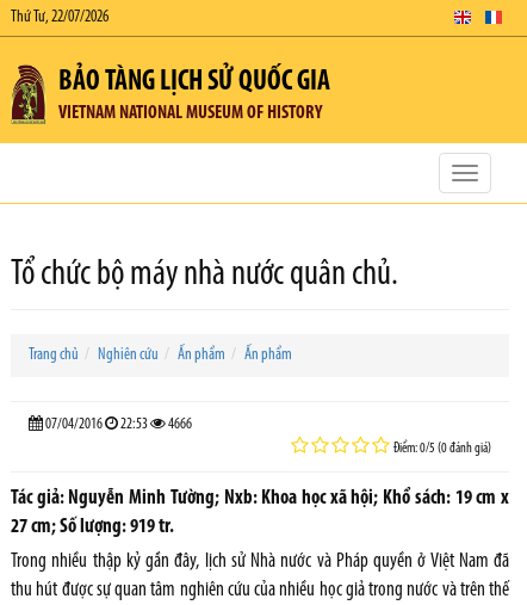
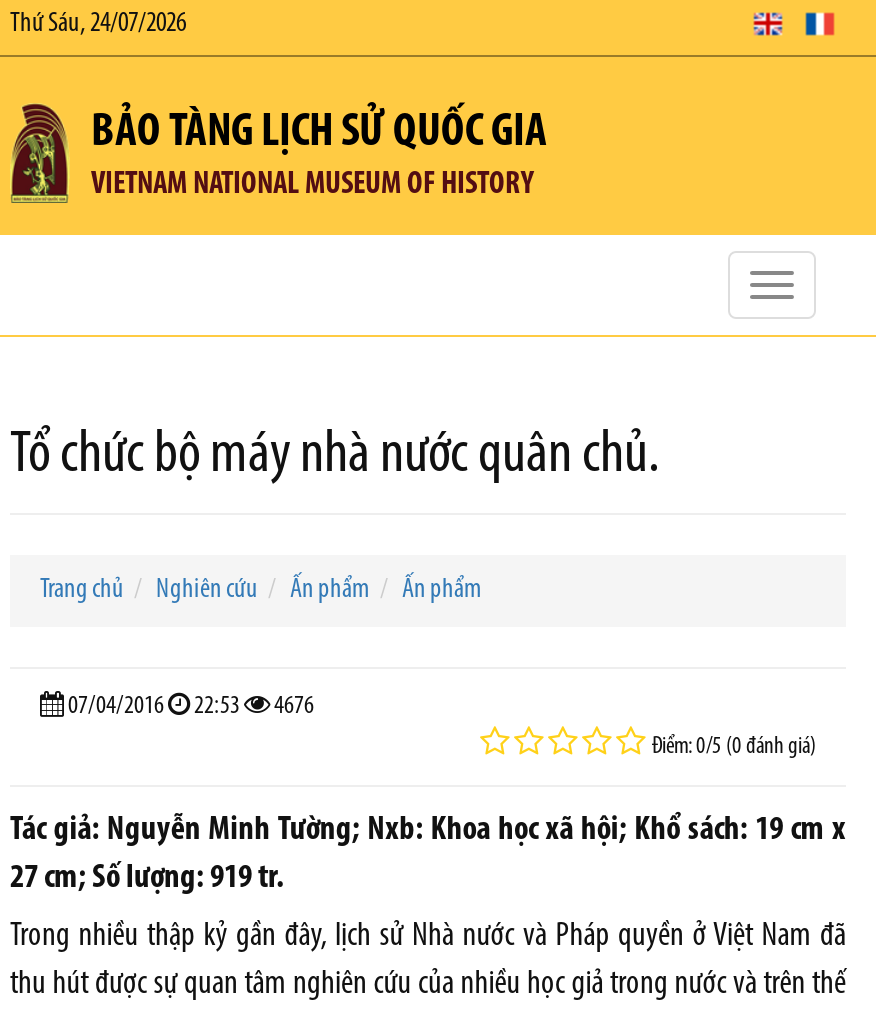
- Thứ Tư, 22/07/2026
+ Thứ Sáu, 24/07/2026

- 07/04/2016 22:53 4666
+ 07/04/2016 22:53 4676
